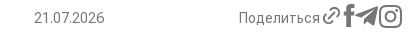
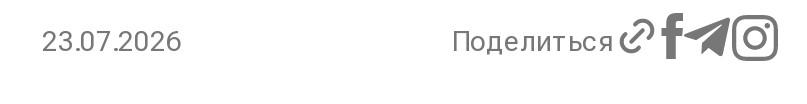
- 21.07.2026
+ 23.07.2026
